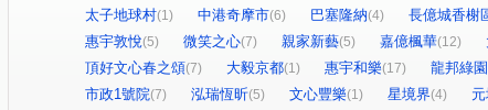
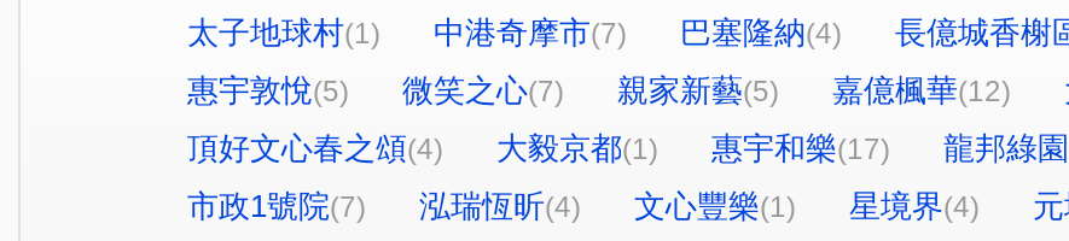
- 中港奇摩市(6)
+ 中港奇摩市(7)

- 頂好文心春之頌(7)
+ 頂好文心春之頌(4)

- 泓瑞恆昕(5)
+ 泓瑞恆昕(4)
